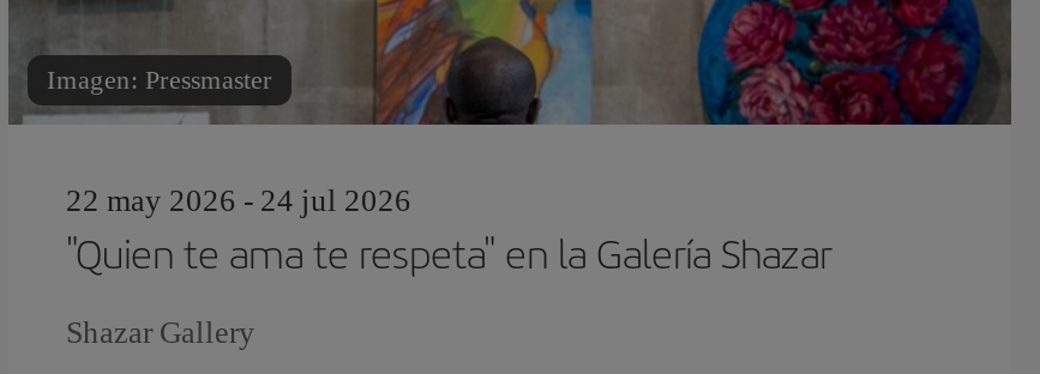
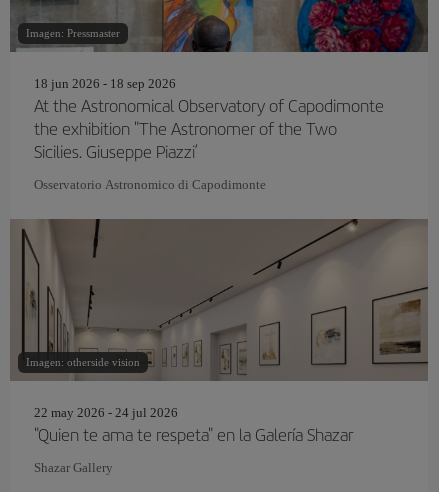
+ [image]
+ Imagen: otherside vision

+ 18 jun 2026 - 18 sep 2026
+ At the Astronomical Observatory of Capodimonte
+ the exhibition "The Astronomer of the Two
+ Sicilies. Giuseppe Piazzi’
+ Osservatorio Astronomico di Capodimonte
